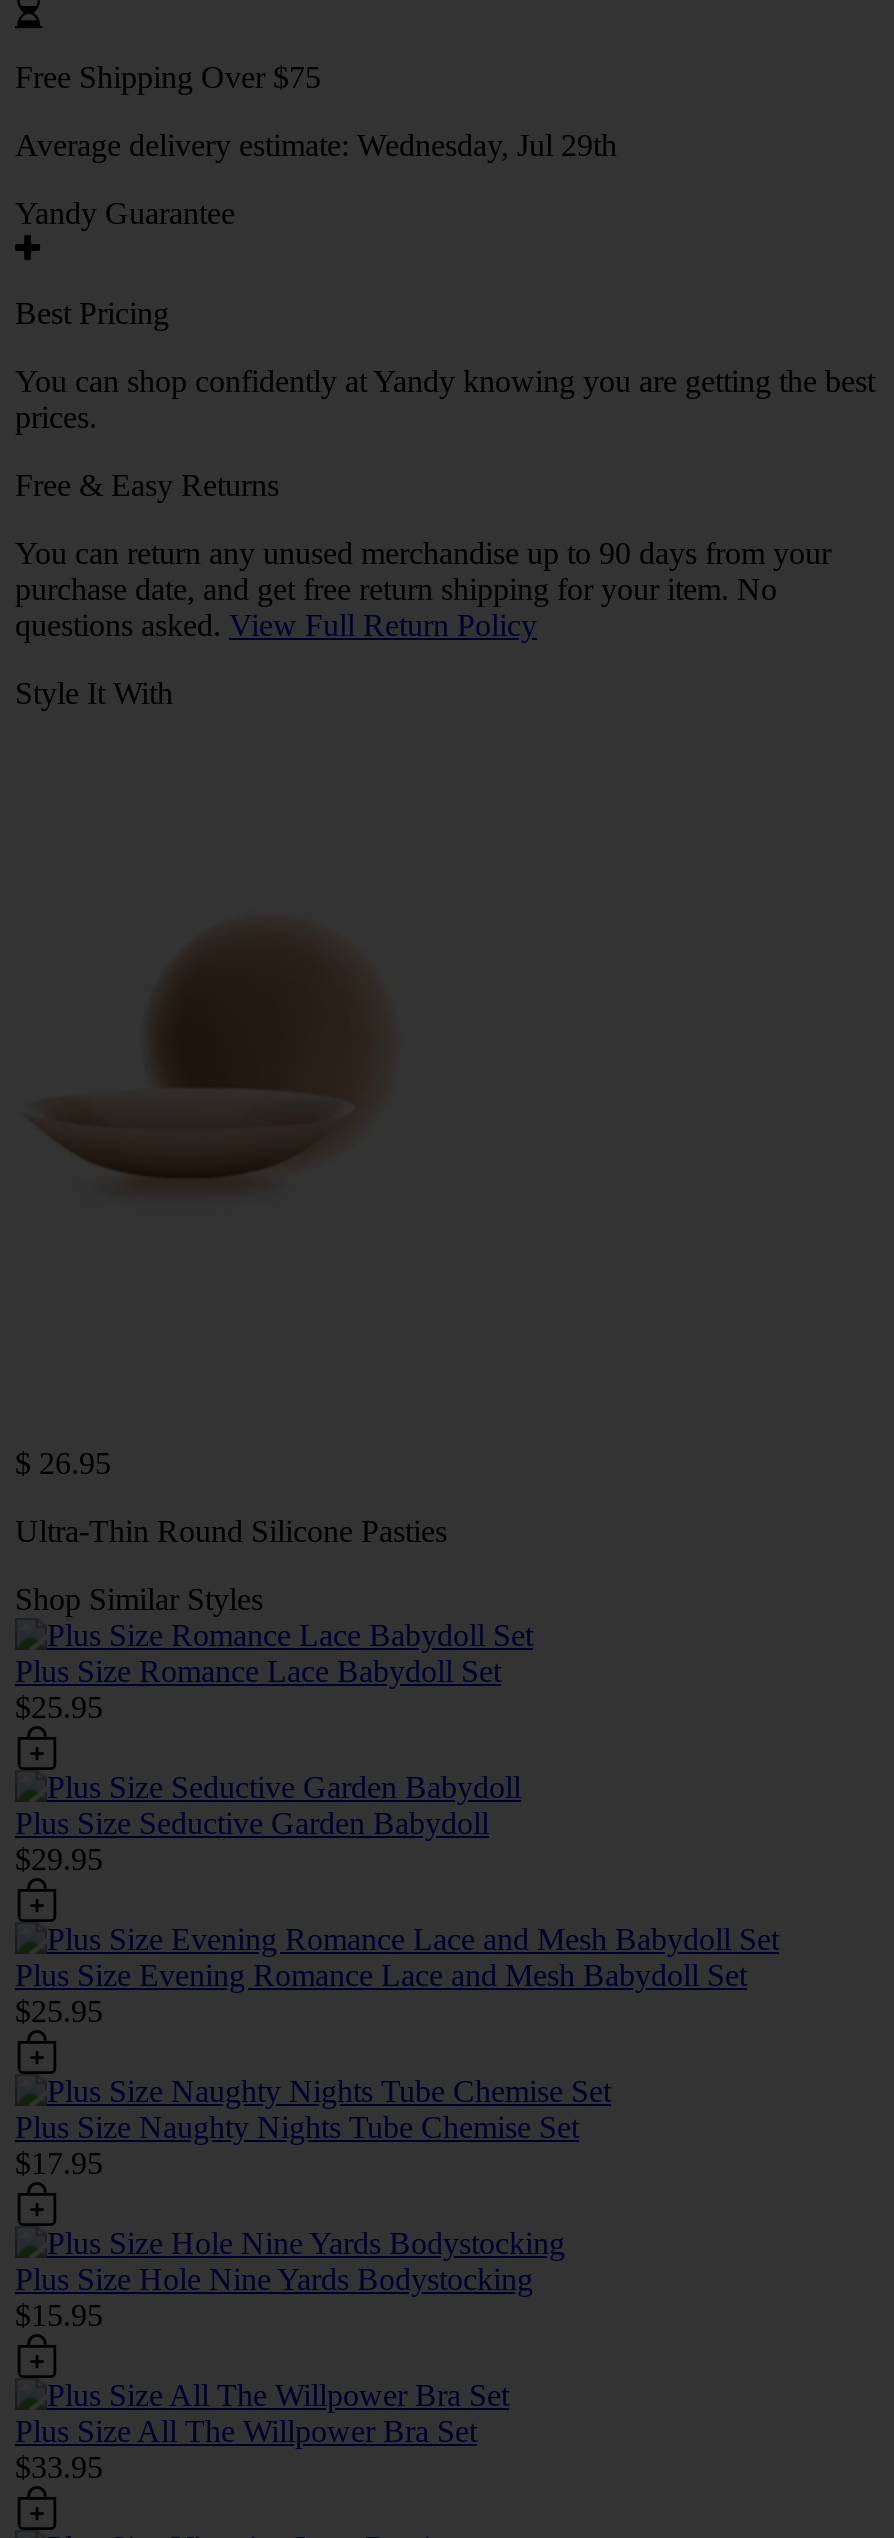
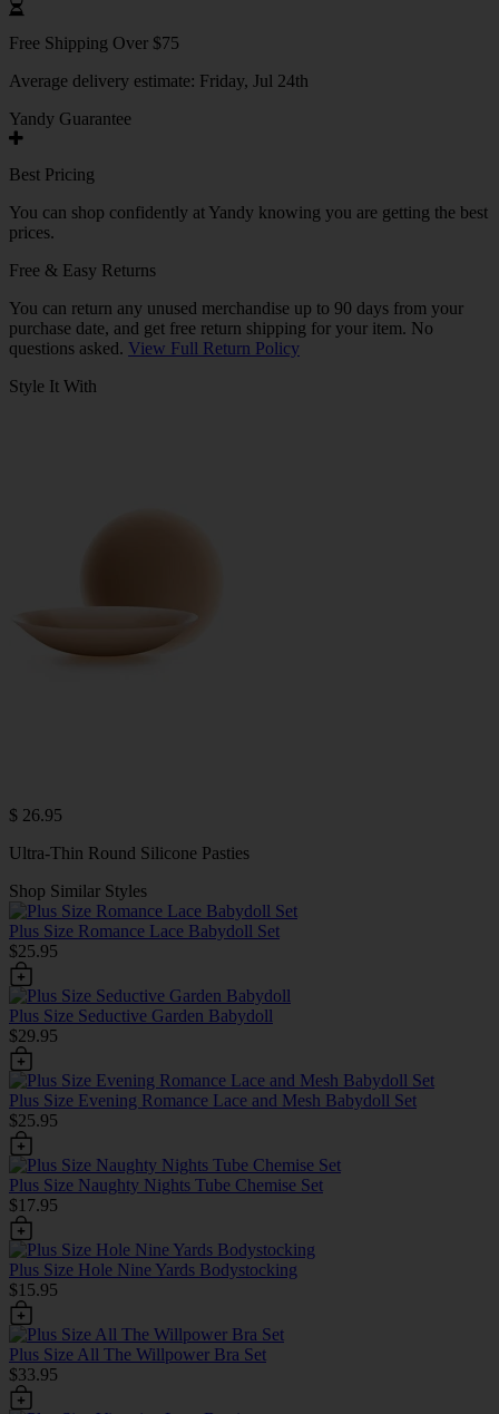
- Average delivery estimate: Wednesday, Jul 29th
+ Average delivery estimate: Friday, Jul 24th
